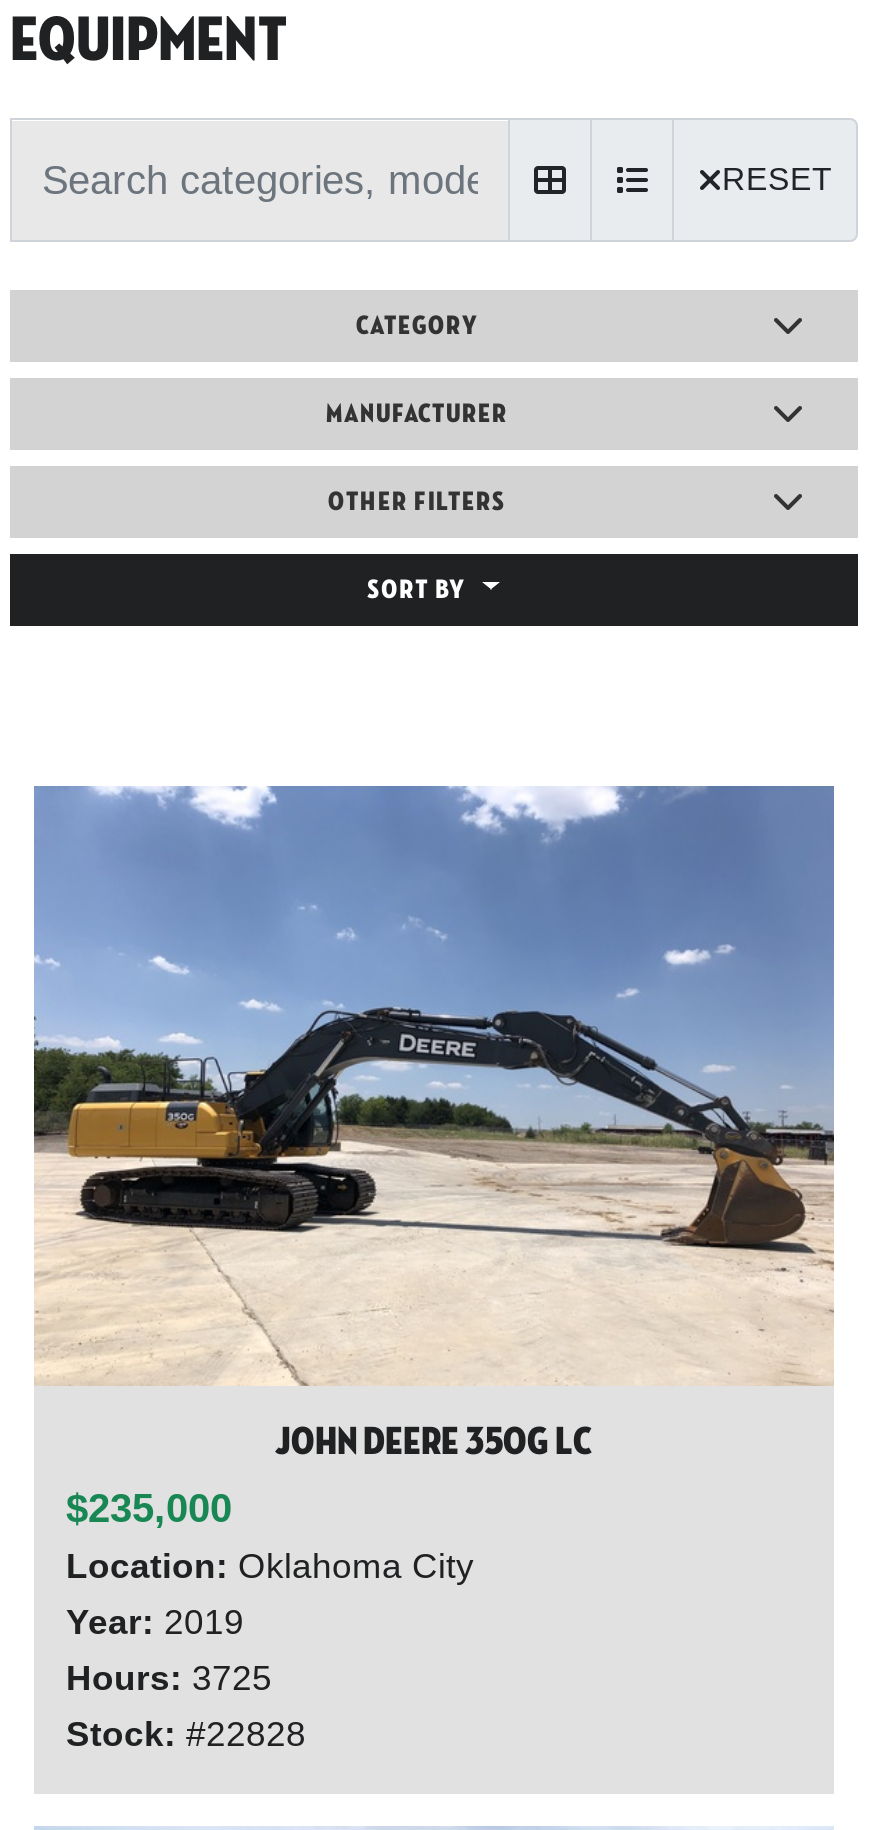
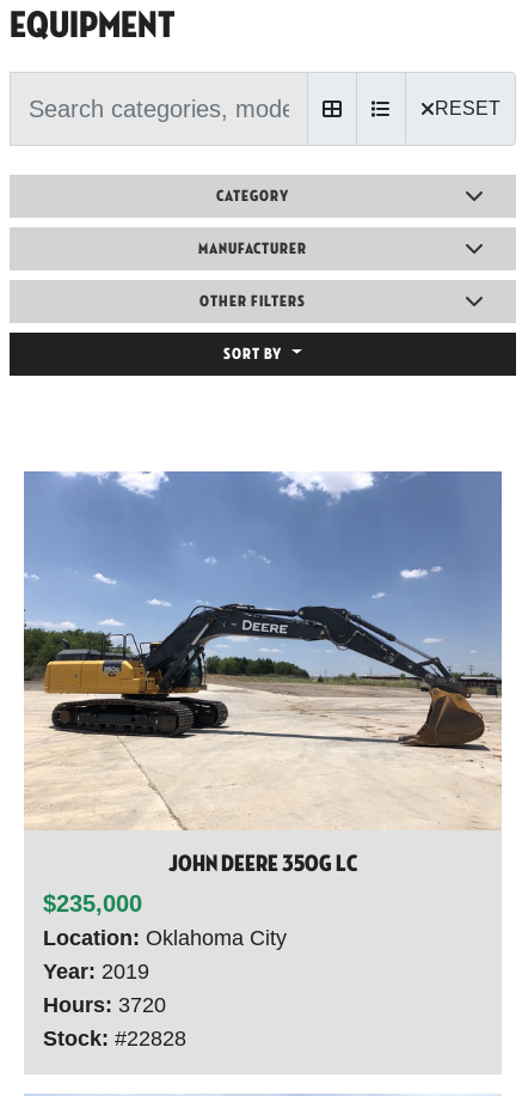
- Hours: 3725
+ Hours: 3720
